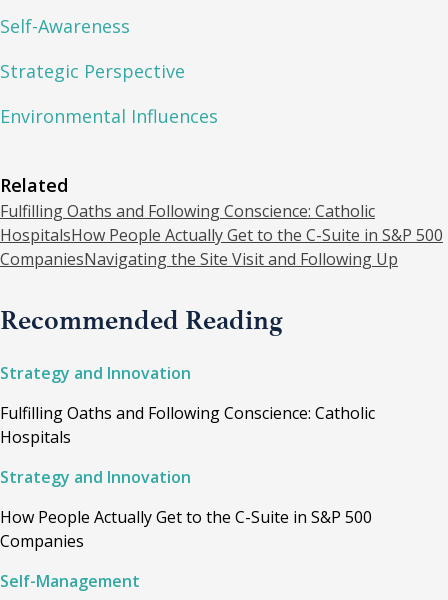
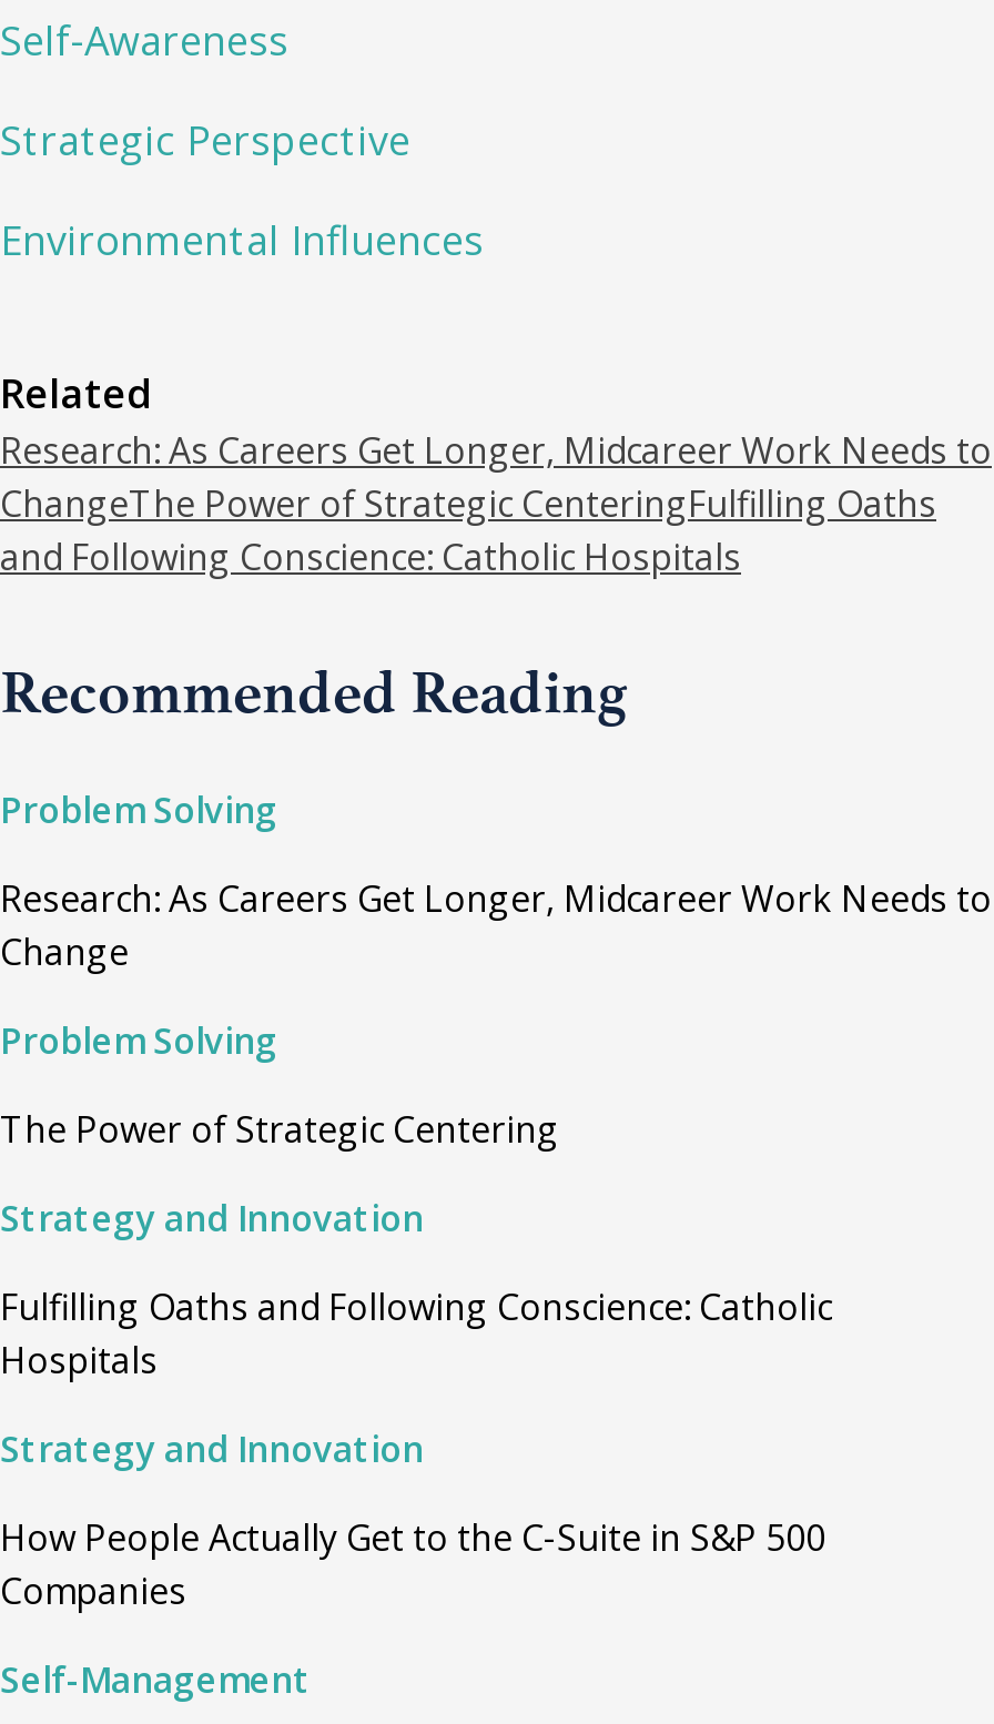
- Fulfilling Oaths and Following Conscience: Catholic
- HospitalsHow People Actually Get to the C-Suite in S&P 500
- CompaniesNavigating the Site Visit and Following Up
+ Research: As Careers Get Longer, Midcareer Work Needs to
+ ChangeThe Power of Strategic CenteringFulfilling Oaths
+ and Following Conscience: Catholic Hospitals

+ Problem Solving
+ Research: As Careers Get Longer, Midcareer Work Needs to
+ Change
+ Problem Solving
+ The Power of Strategic Centering
